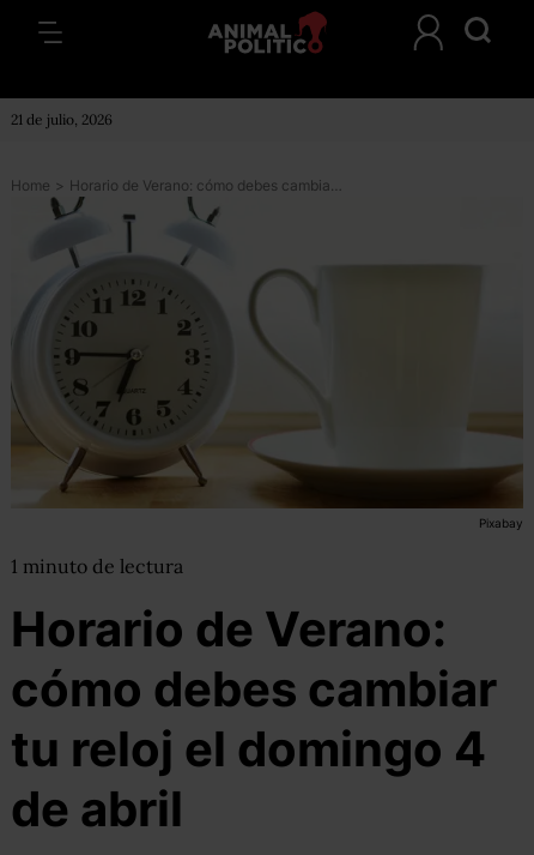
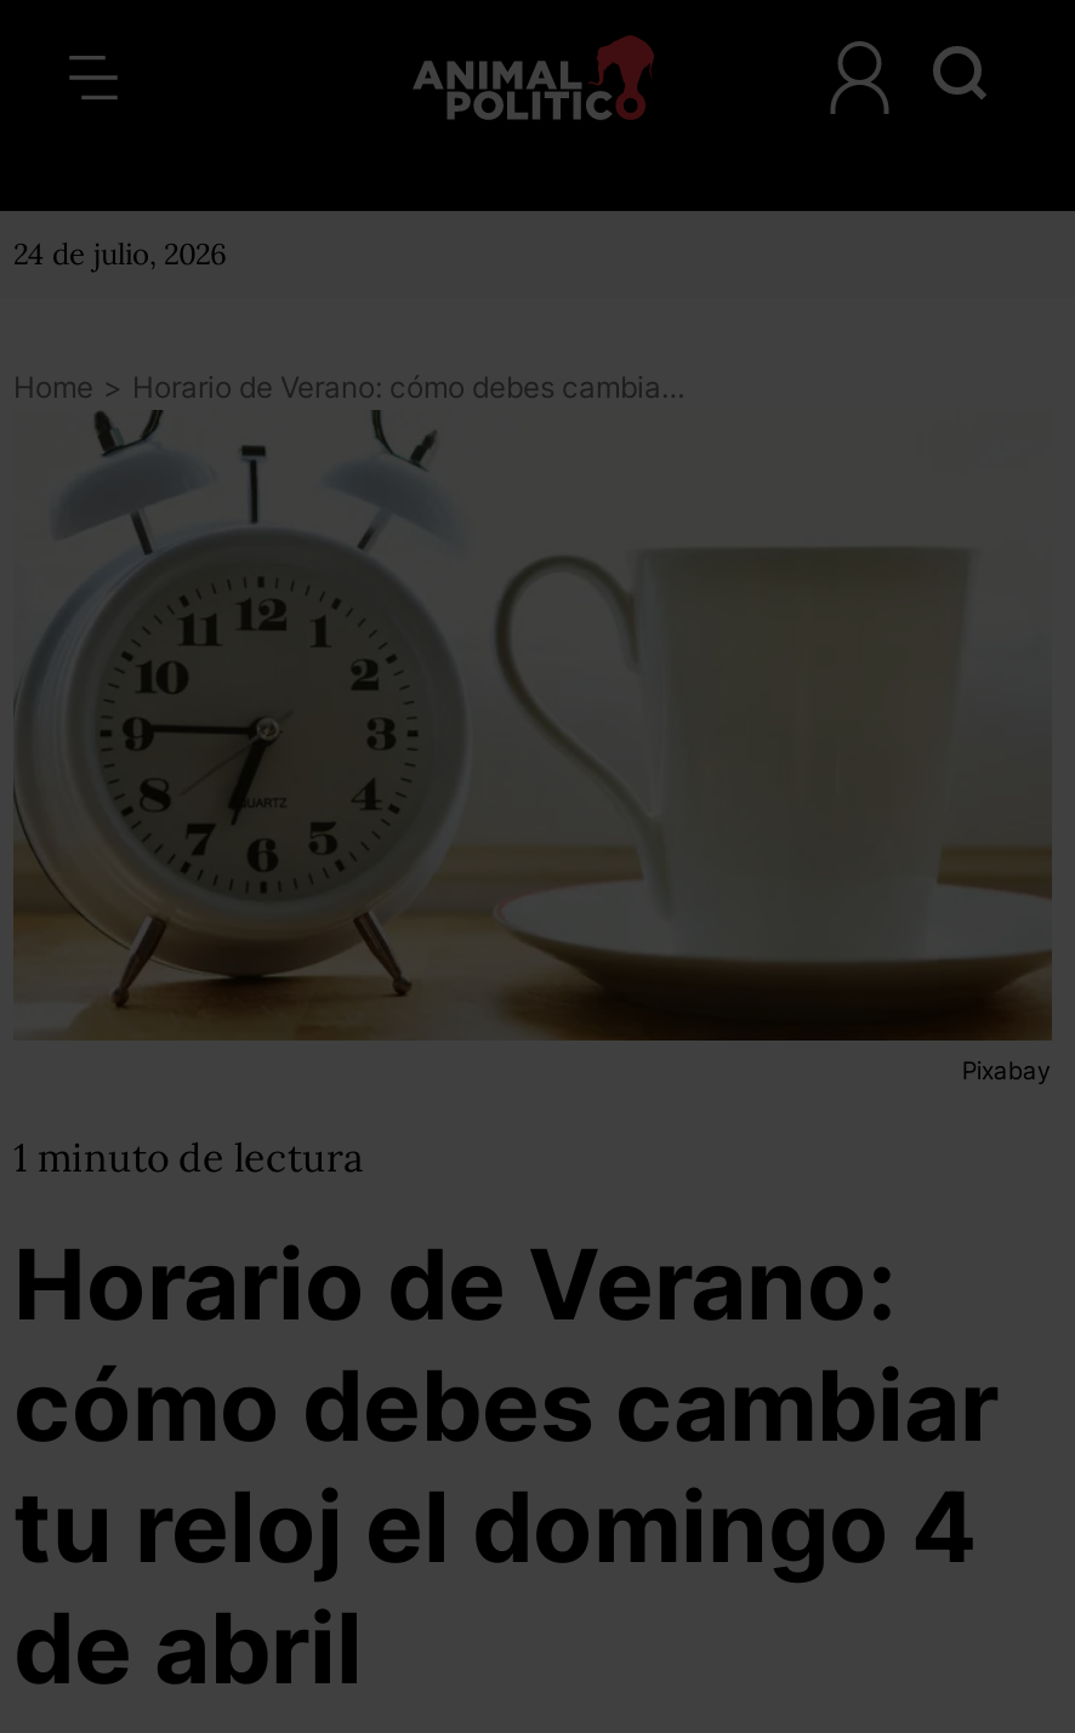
- 21 de julio, 2026
+ 24 de julio, 2026
